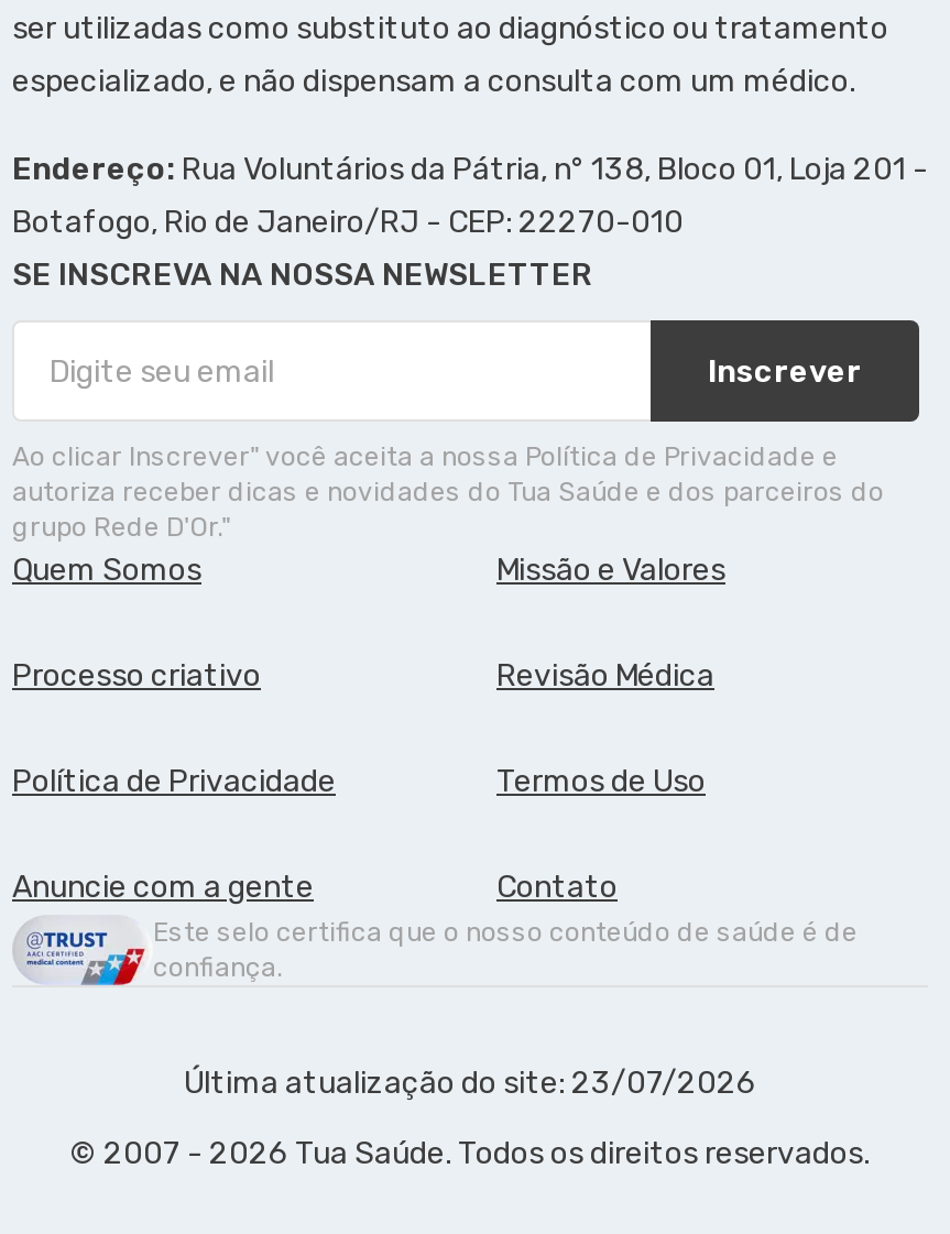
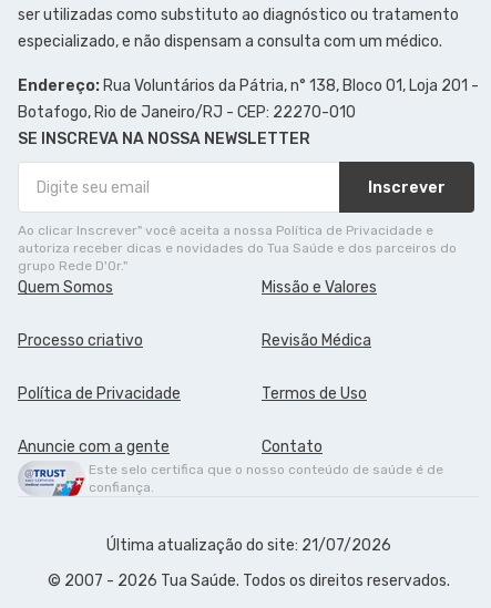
- Última atualização do site: 23/07/2026
+ Última atualização do site: 21/07/2026
